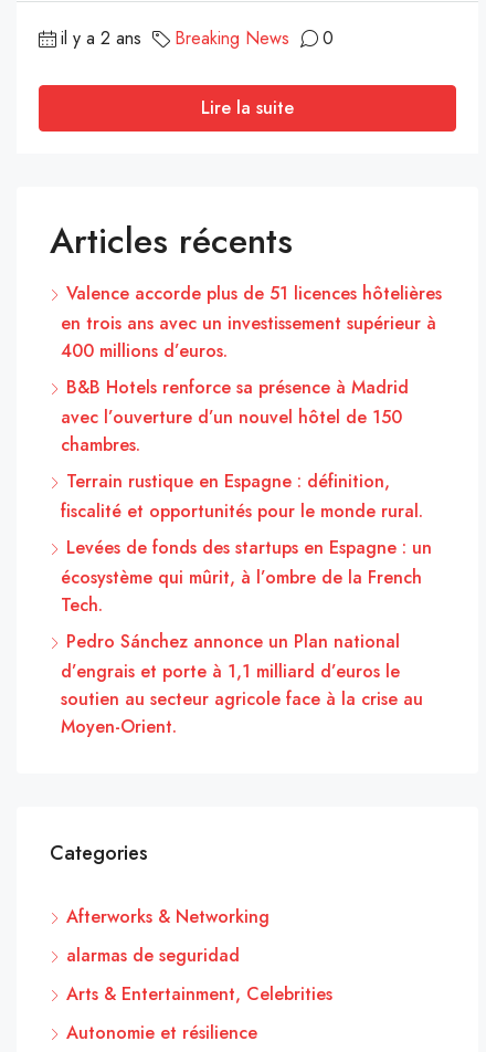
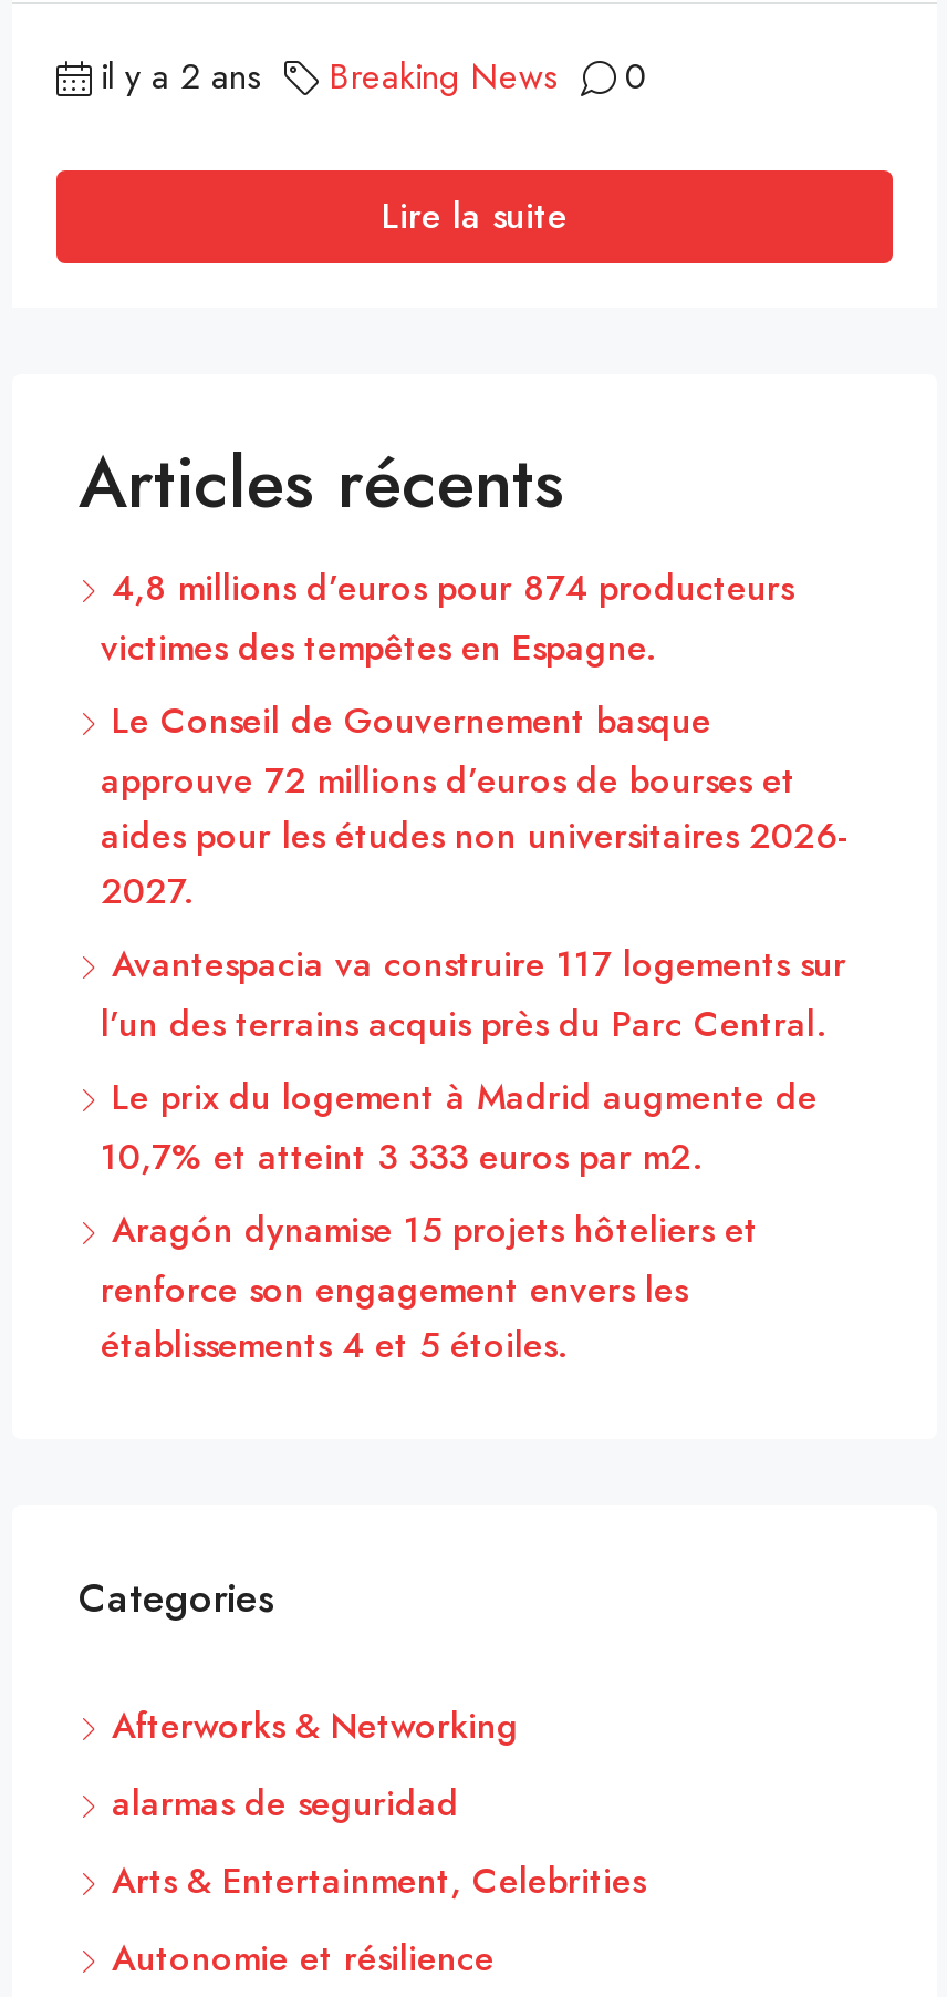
- Valence accorde plus de 51 licences hôtelières
- en trois ans avec un investissement supérieur à
- 400 millions d’euros.
- B&B Hotels renforce sa présence à Madrid
- avec l’ouverture d’un nouvel hôtel de 150
- chambres.
- Terrain rustique en Espagne : définition,
- fiscalité et opportunités pour le monde rural.
- Levées de fonds des startups en Espagne : un
- écosystème qui mûrit, à l’ombre de la French
- Tech.
- Pedro Sánchez annonce un Plan national
- d’engrais et porte à 1,1 milliard d’euros le
- soutien au secteur agricole face à la crise au
- Moyen-Orient.
+ 4,8 millions d’euros pour 874 producteurs
+ victimes des tempêtes en Espagne.
+ Le Conseil de Gouvernement basque
+ approuve 72 millions d’euros de bourses et
+ aides pour les études non universitaires 2026-
+ 2027.
+ Avantespacia va construire 117 logements sur
+ l’un des terrains acquis près du Parc Central.
+ Le prix du logement à Madrid augmente de
+ 10,7% et atteint 3 333 euros par m2.
+ Aragón dynamise 15 projets hôteliers et
+ renforce son engagement envers les
+ établissements 4 et 5 étoiles.
